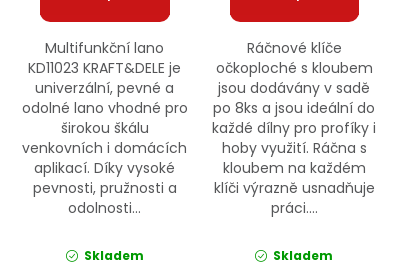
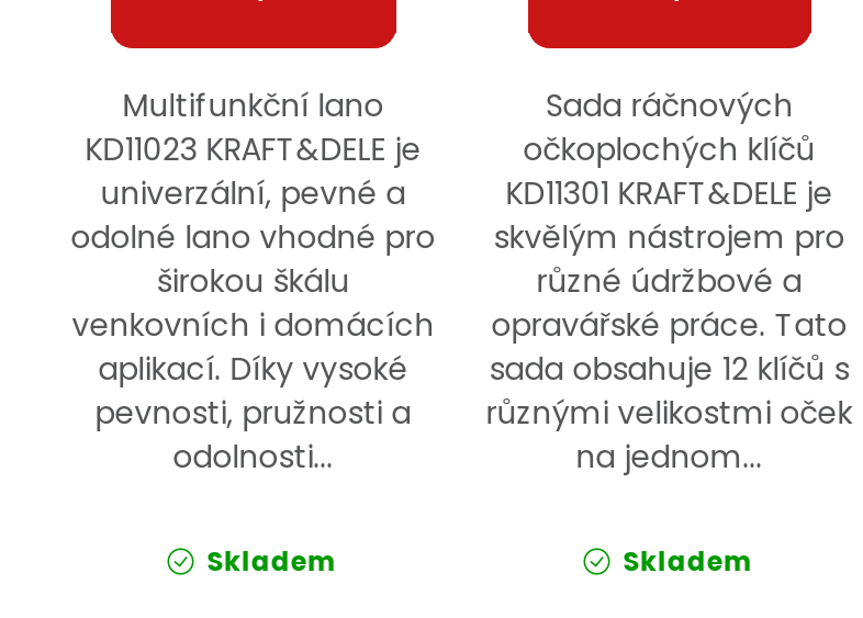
- Ráčnové klíče
- očkoploché s kloubem
- jsou dodávány v sadě
- po 8ks a jsou ideální do
- každé dílny pro profíky i
- hoby využití. Ráčna s
- kloubem na každém
- klíči výrazně usnadňuje
- práci....
+ Sada ráčnových
+ očkoplochých klíčů
+ KD11301 KRAFT&DELE je
+ skvělým nástrojem pro
+ různé údržbové a
+ opravářské práce. Tato
+ sada obsahuje 12 klíčů s
+ různými velikostmi oček
+ na jednom...
